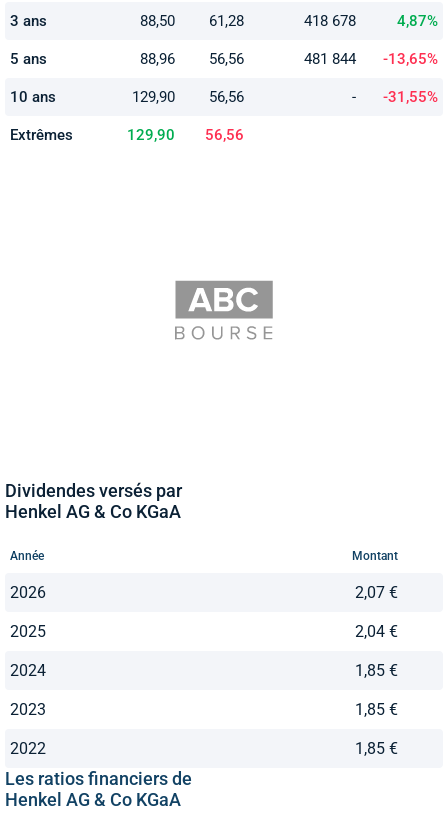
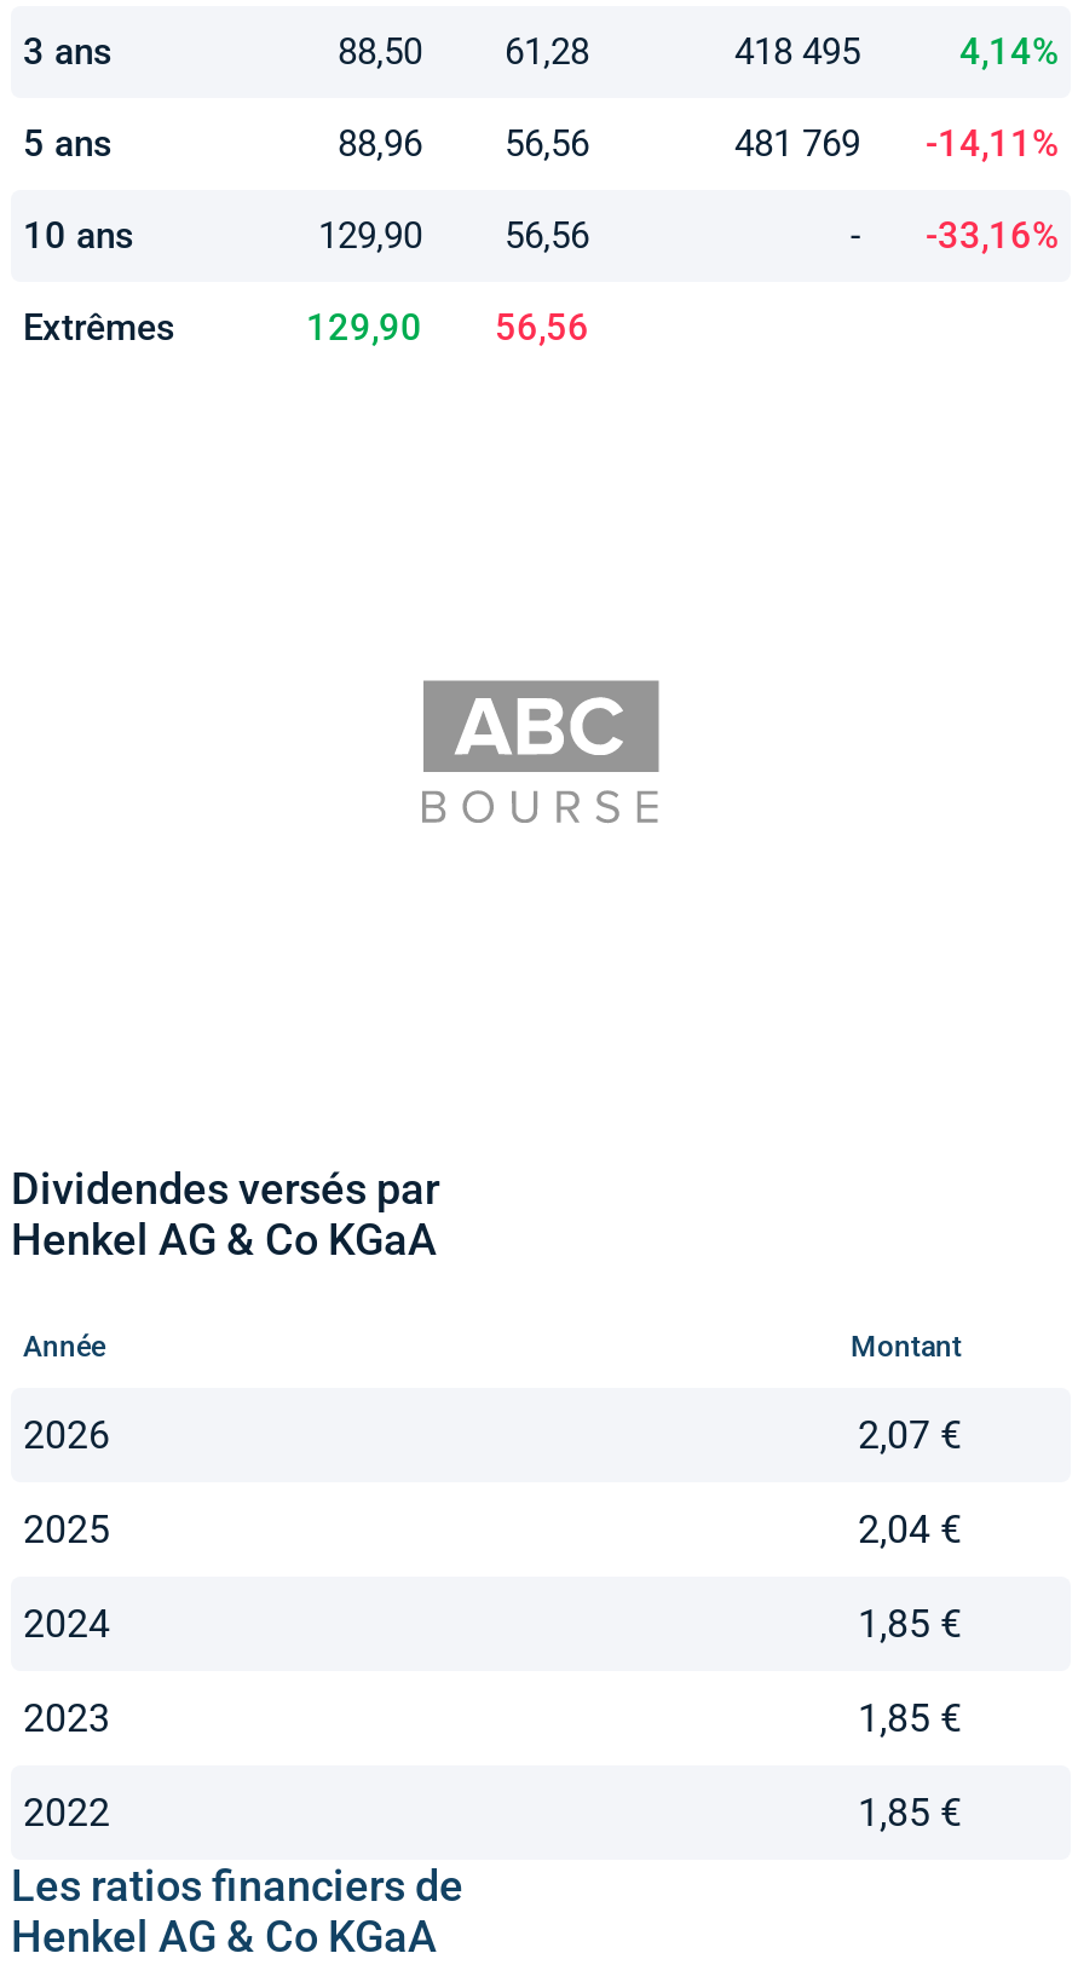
- 418 678
+ 418 495

- 4,87%
+ 4,14%

- 481 844
+ 481 769

- -13,65%
+ -14,11%

- -31,55%
+ -33,16%
